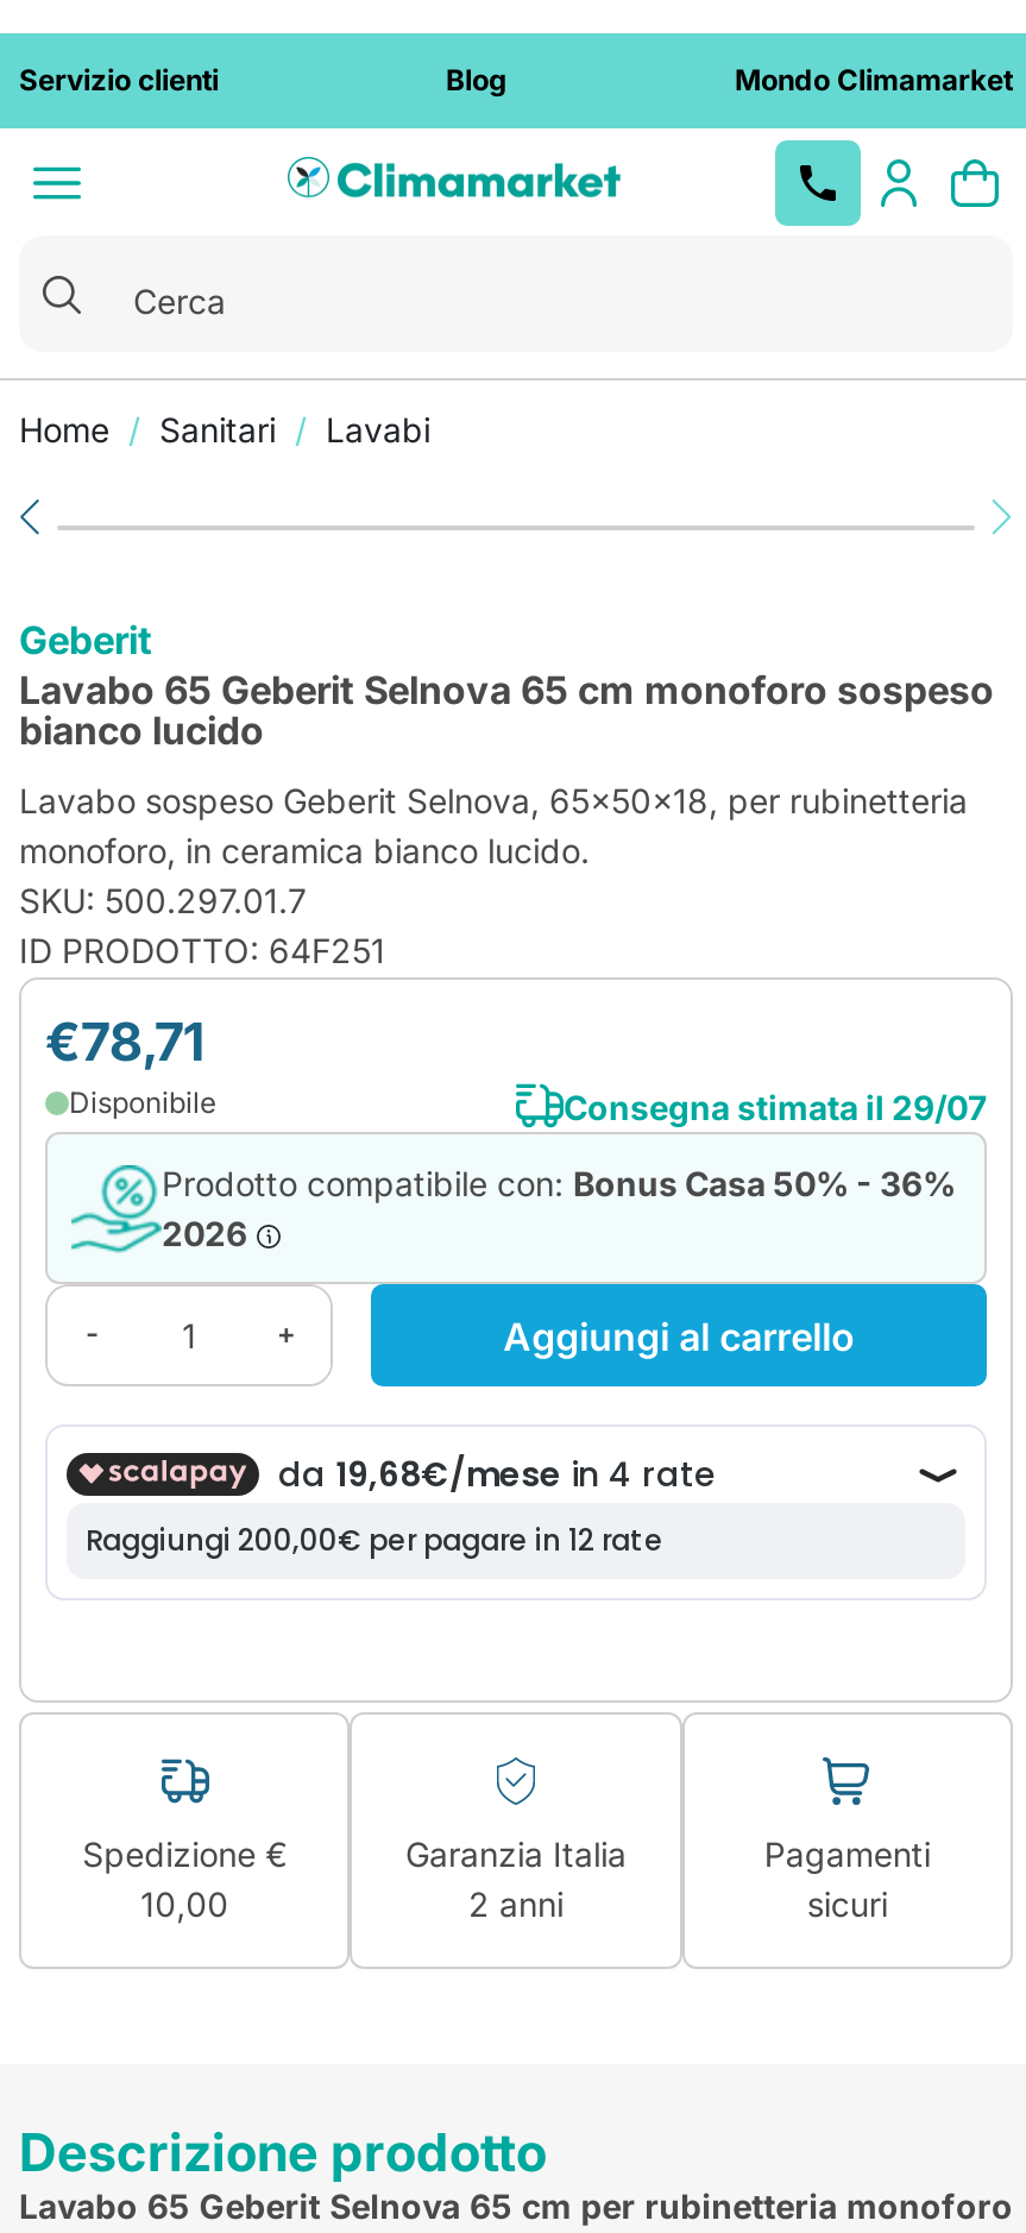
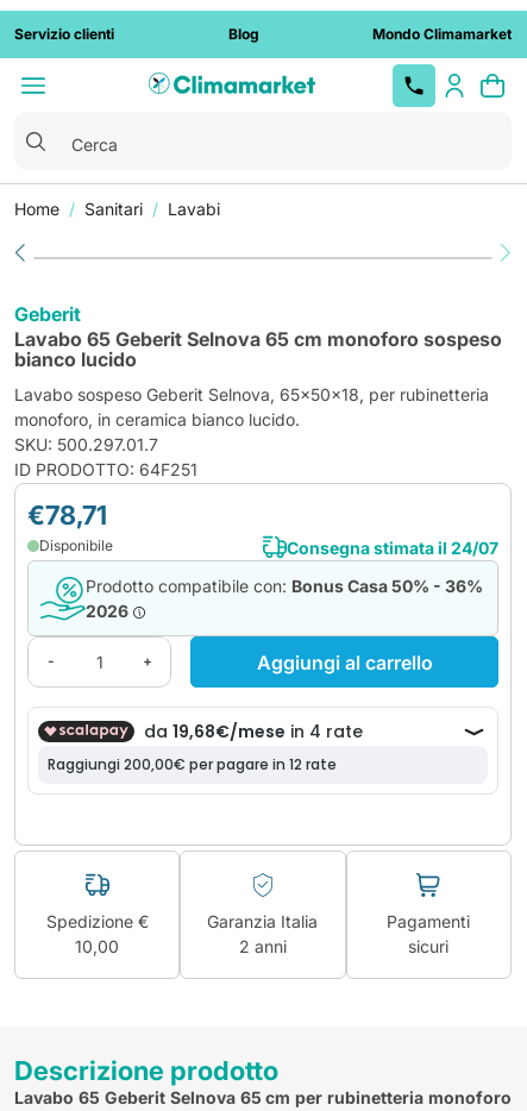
- Consegna stimata il 29/07
+ Consegna stimata il 24/07
